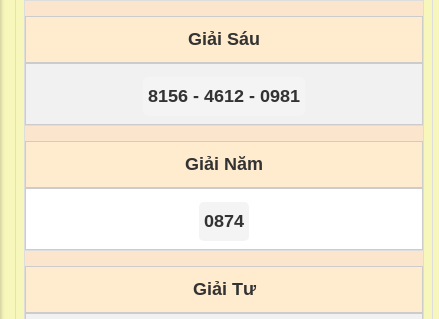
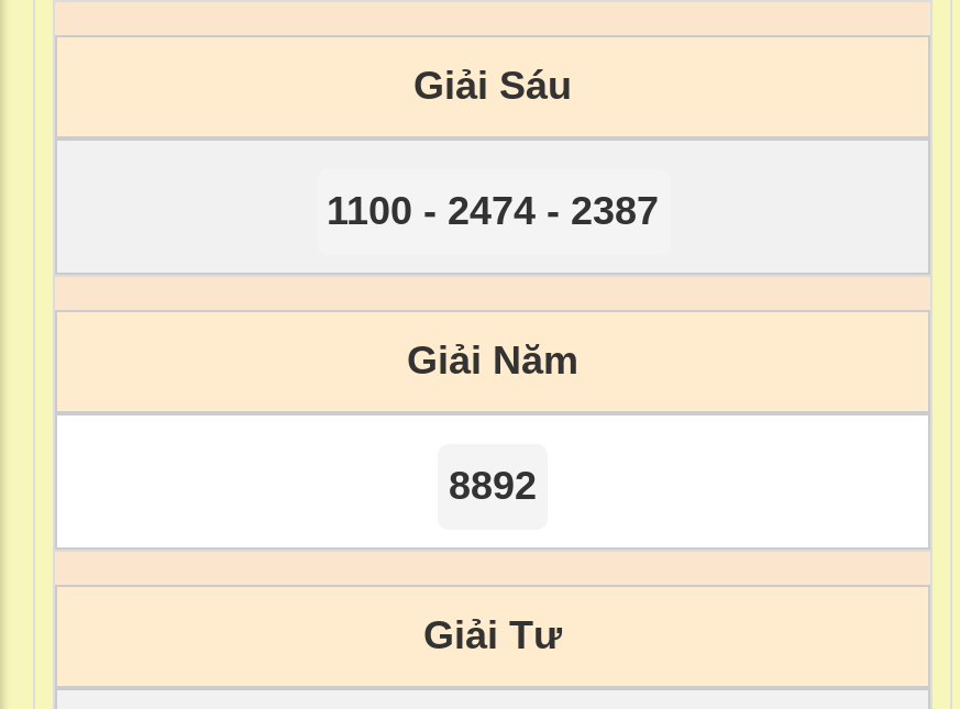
- 8156 - 4612 - 0981
+ 1100 - 2474 - 2387

- 0874
+ 8892
